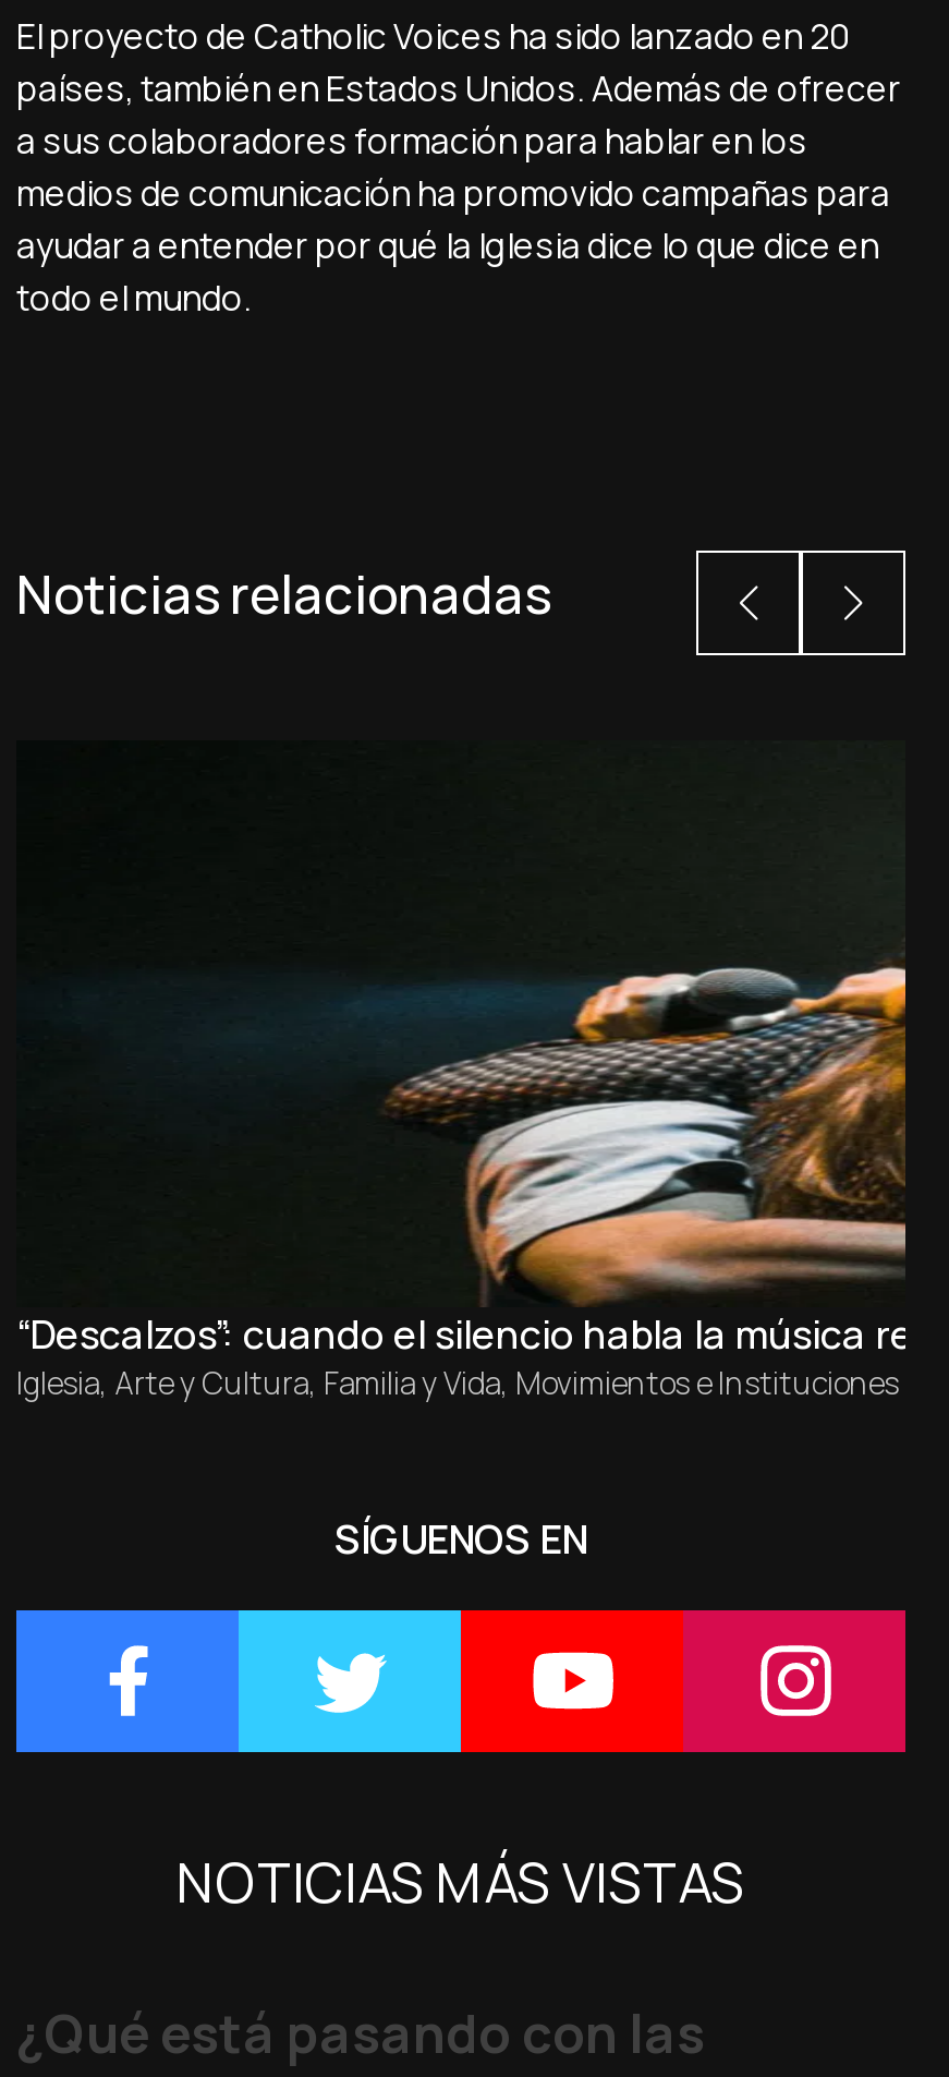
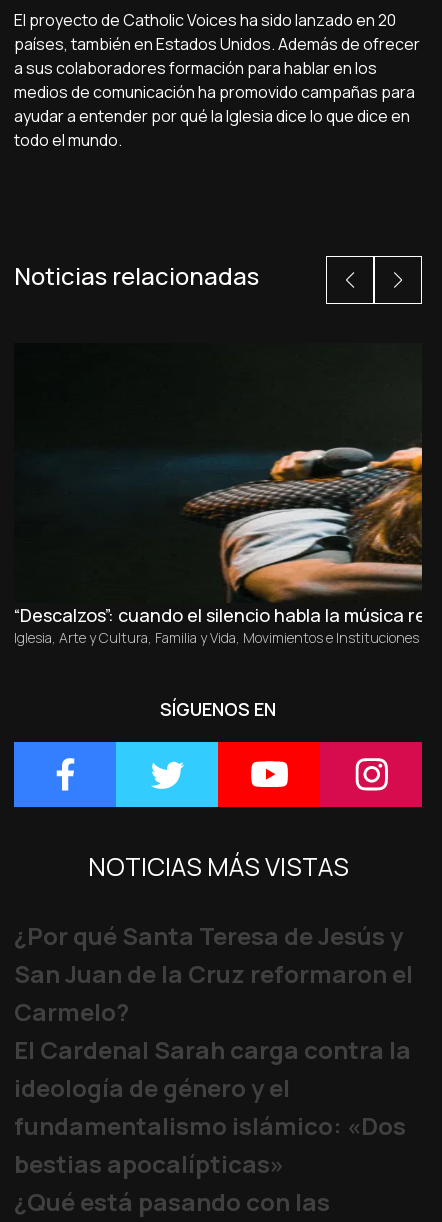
+ ¿Por qué Santa Teresa de Jesús y
+ San Juan de la Cruz reformaron el
+ Carmelo?
+ El Cardenal Sarah carga contra la
+ ideología de género y el
+ fundamentalismo islámico: «Dos
+ bestias apocalípticas»
